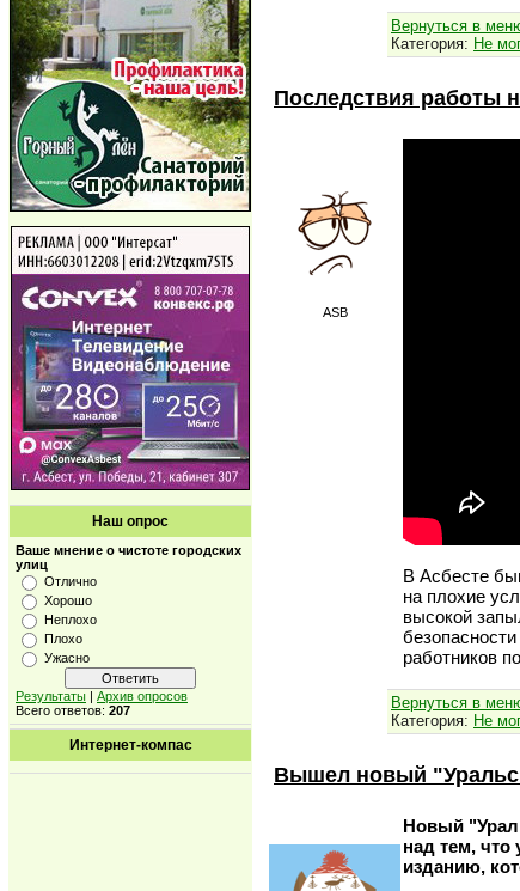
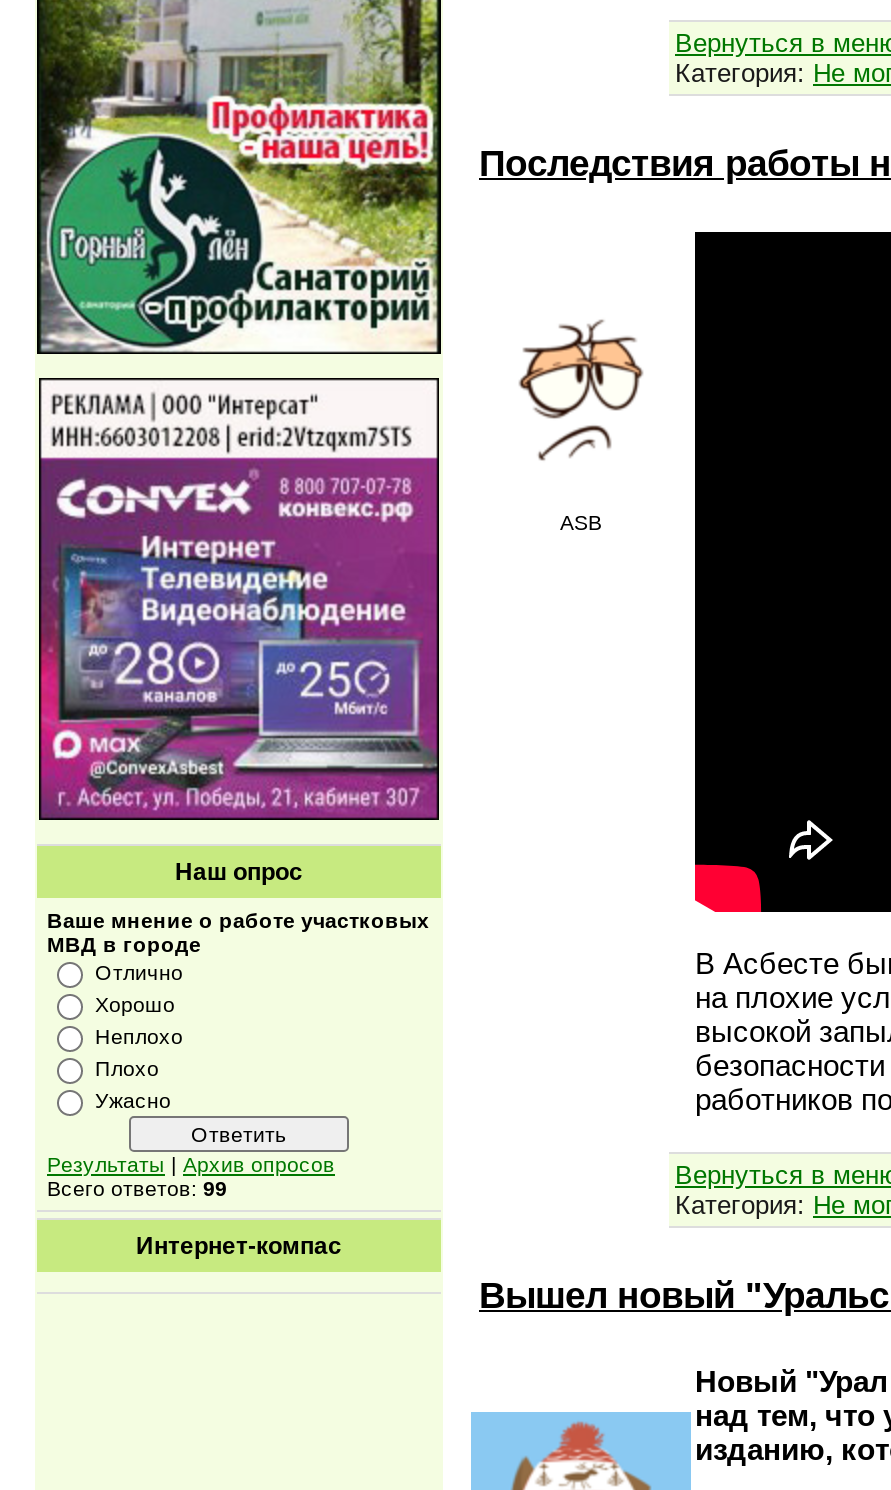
- Ваше мнение о чистоте городских
- улиц
+ Ваше мнение о работе участковых
+ МВД в городе

- Всего ответов:207
+ Всего ответов:99
